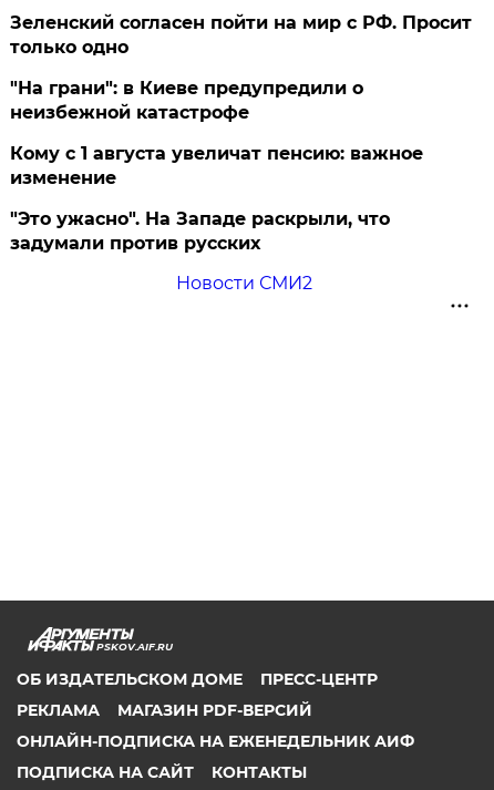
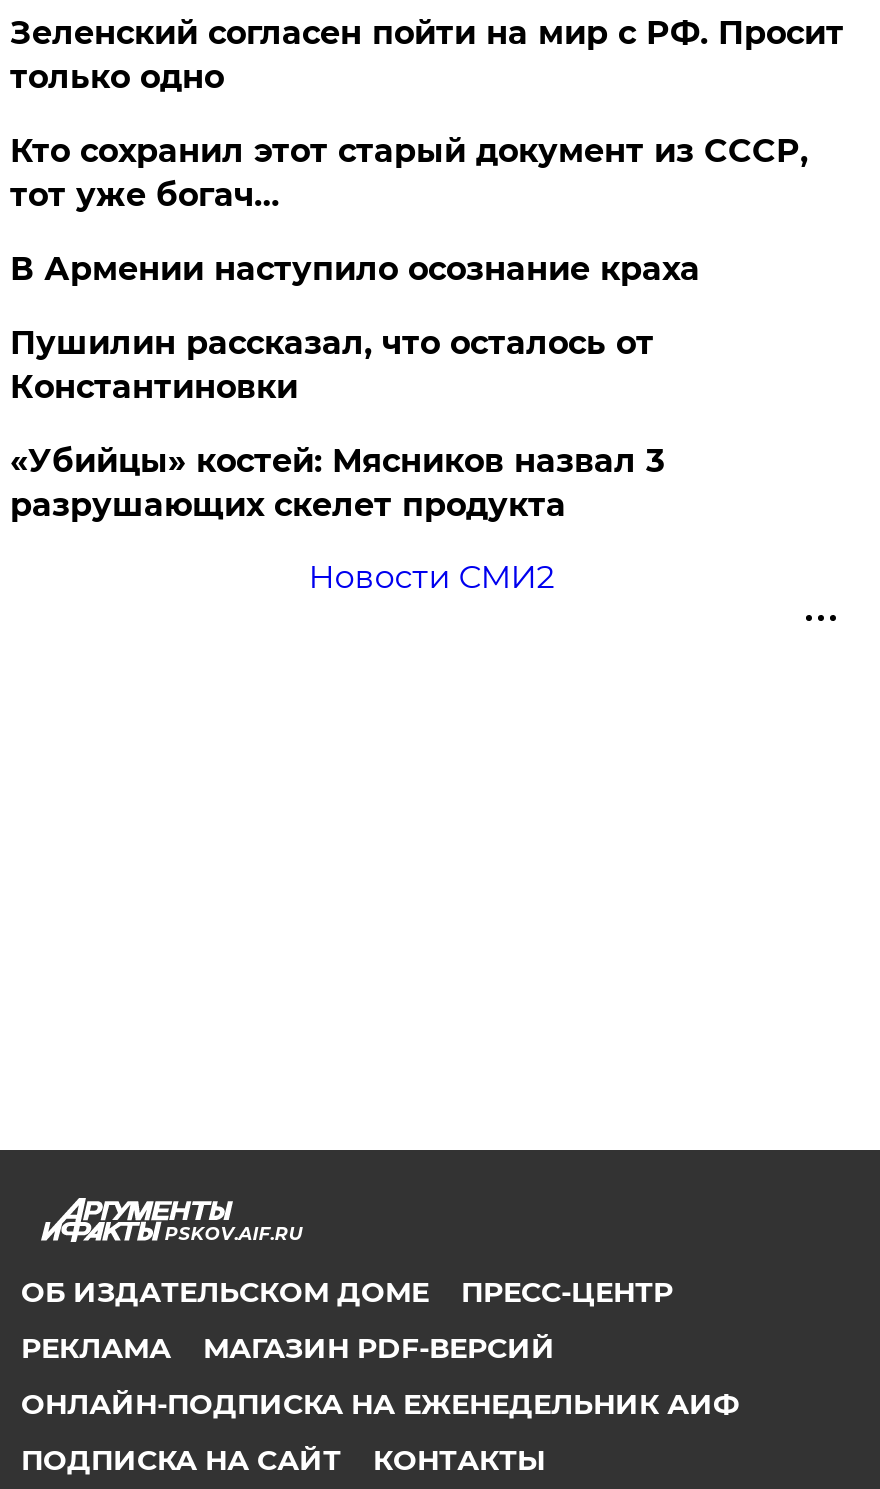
- "На грани": в Киеве предупредили о
- неизбежной катастрофе
- Кому с 1 августа увеличат пенсию: важное
- изменение
- "Это ужасно". На Западе раскрыли, что
- задумали против русских
+ Кто сохранил этот старый документ из СССР,
+ тот уже богач…
+ В Армении наступило осознание краха
+ Пушилин рассказал, что осталось от
+ Константиновки
+ «Убийцы» костей: Мясников назвал 3
+ разрушающих скелет продукта
